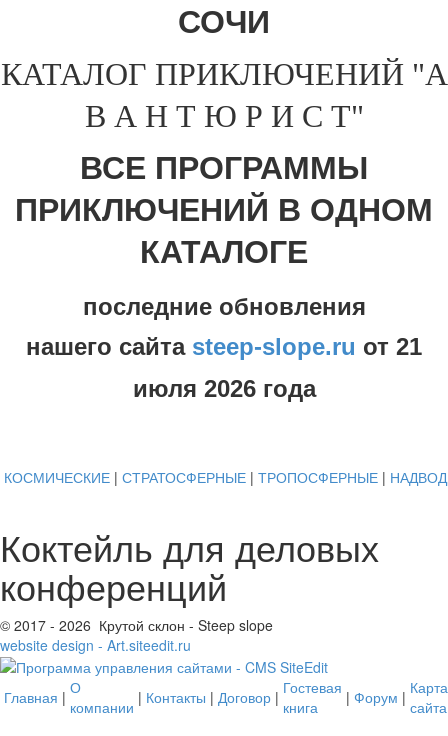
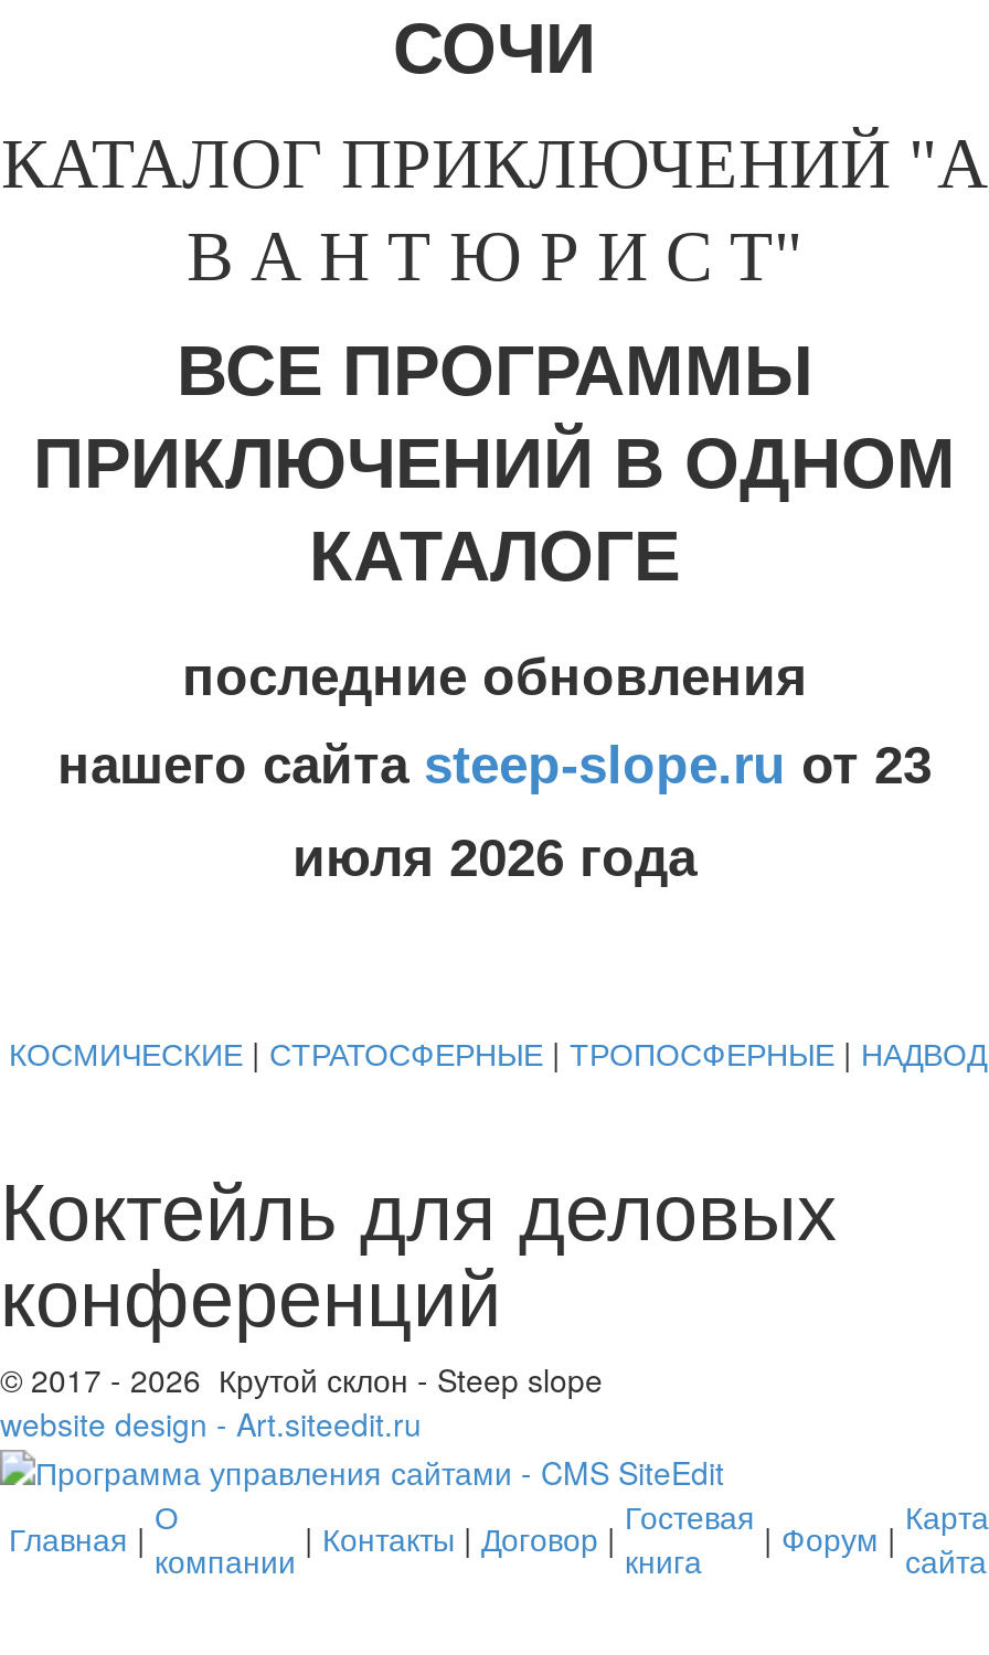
- нашего сайта steep-slope.ru от 21
+ нашего сайта steep-slope.ru от 23
